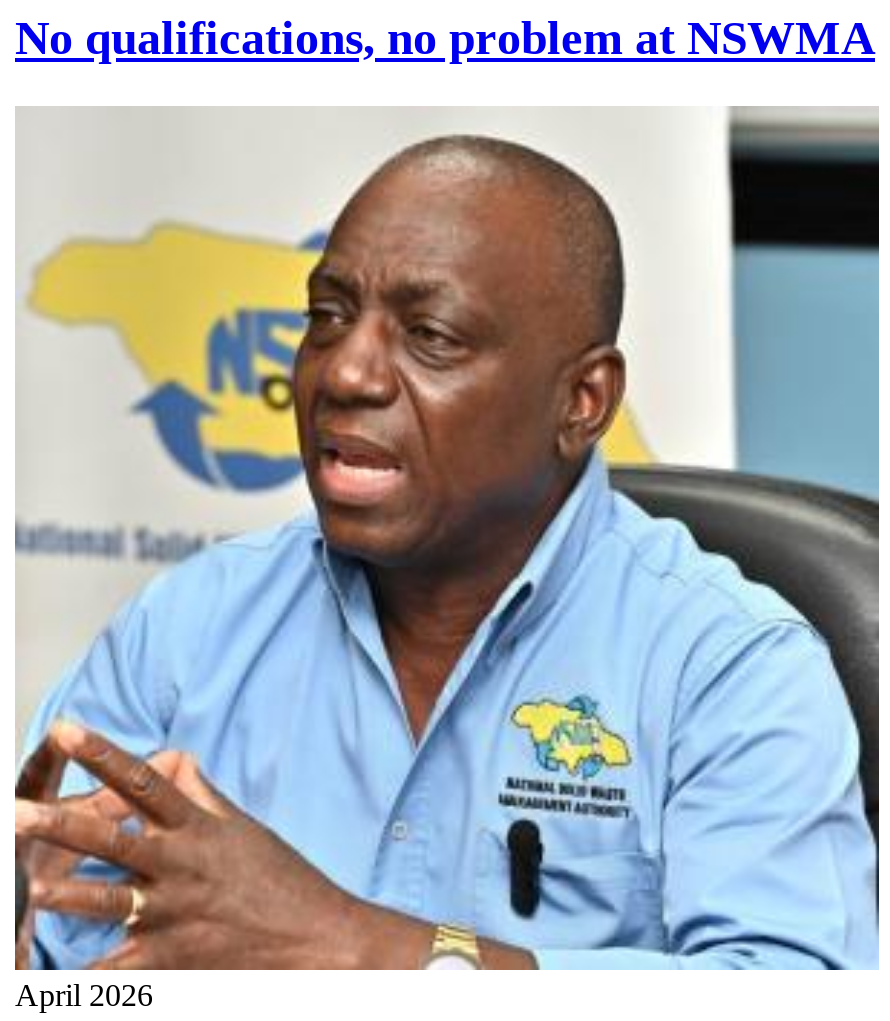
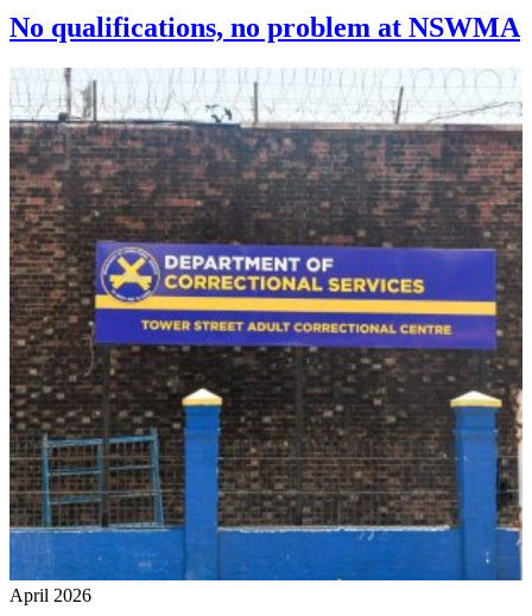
- [image]
+ [image]
